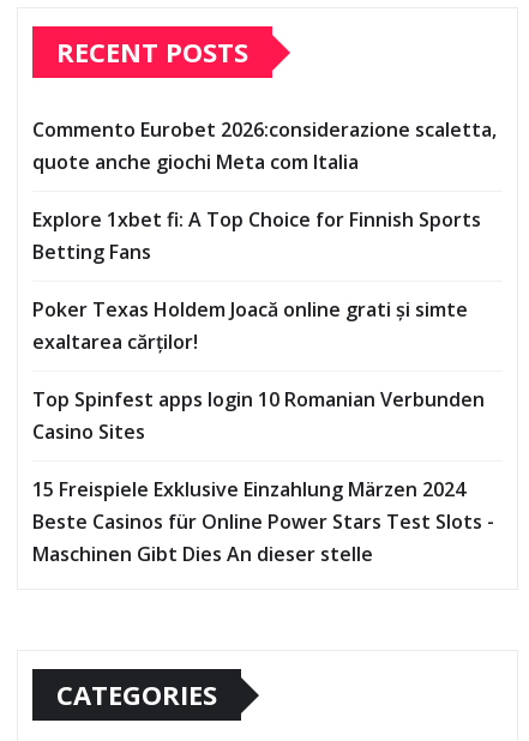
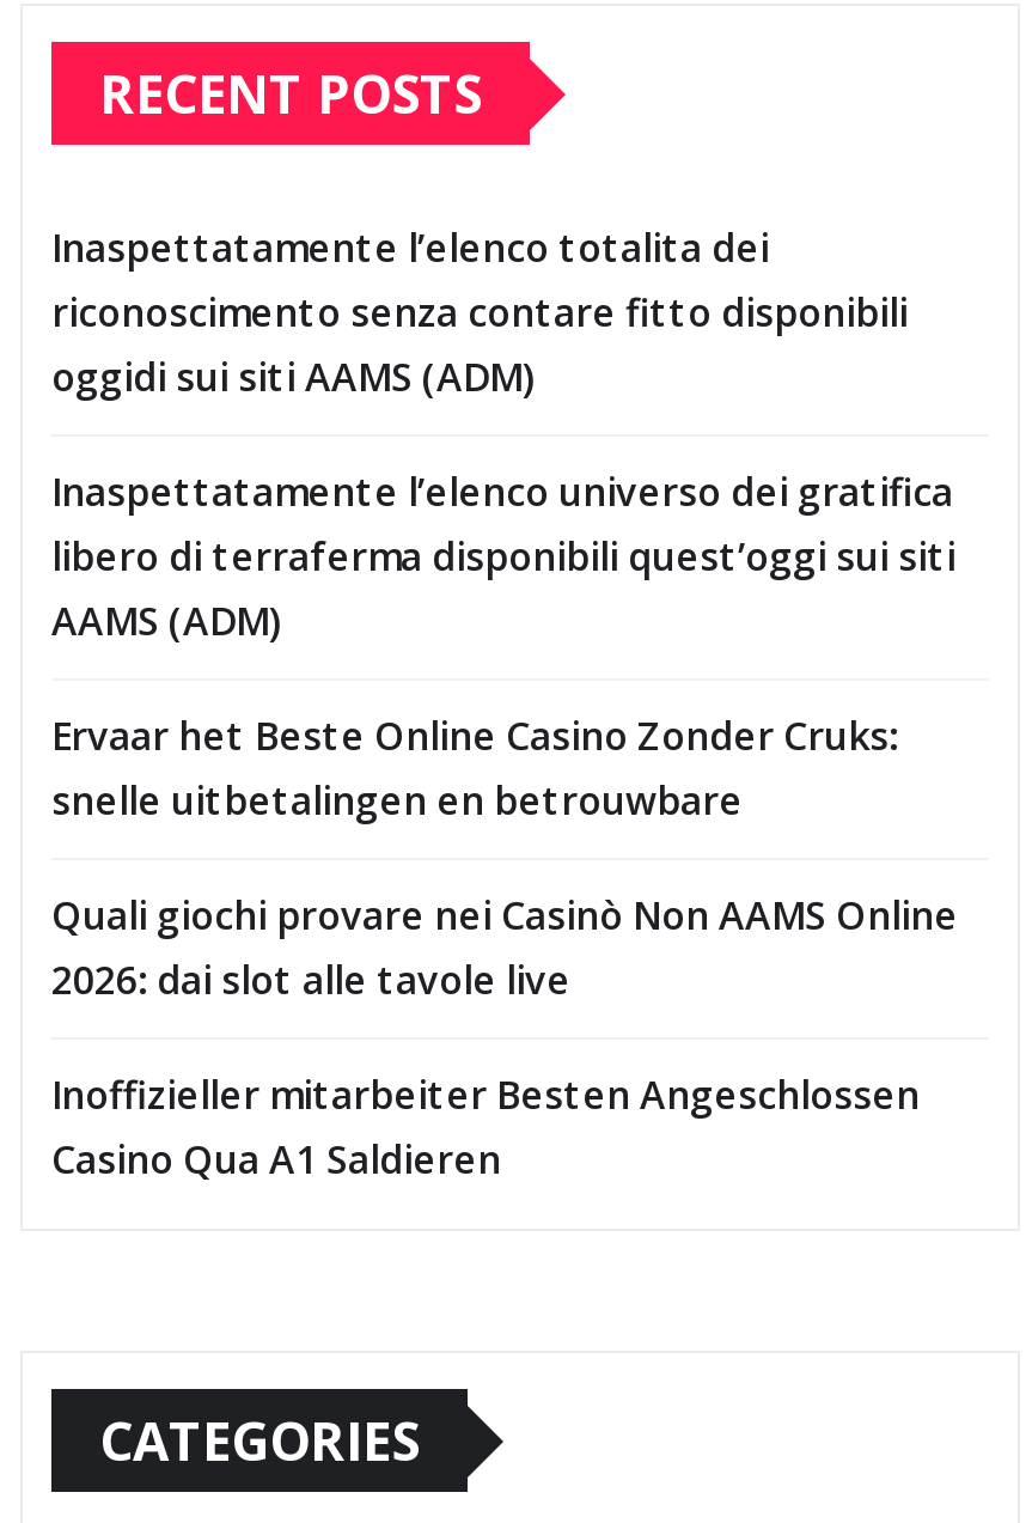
- Commento Eurobet 2026:considerazione scaletta,
- quote anche giochi Meta com Italia
+ Inaspettatamente l’elenco totalita dei
+ riconoscimento senza contare fitto disponibili
+ oggidi sui siti AAMS (ADM)

- Explore 1xbet fi: A Top Choice for Finnish Sports
- Betting Fans
+ Inaspettatamente l’elenco universo dei gratifica
+ libero di terraferma disponibili quest’oggi sui siti
+ AAMS (ADM)

- Poker Texas Holdem Joacă online grati și simte
- exaltarea cărților!
+ Ervaar het Beste Online Casino Zonder Cruks:
+ snelle uitbetalingen en betrouwbare

- Top Spinfest apps login 10 Romanian Verbunden
- Casino Sites
+ Quali giochi provare nei Casinò Non AAMS Online
+ 2026: dai slot alle tavole live

- 15 Freispiele Exklusive Einzahlung Märzen 2024
- Beste Casinos für Online Power Stars Test Slots -
- Maschinen Gibt Dies An dieser stelle
+ Inoffizieller mitarbeiter Besten Angeschlossen
+ Casino Qua A1 Saldieren
